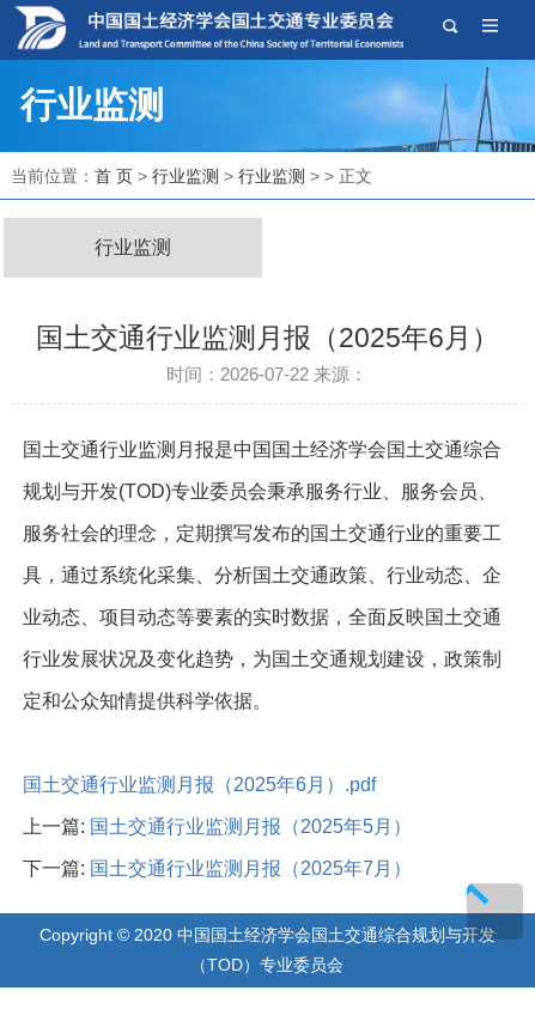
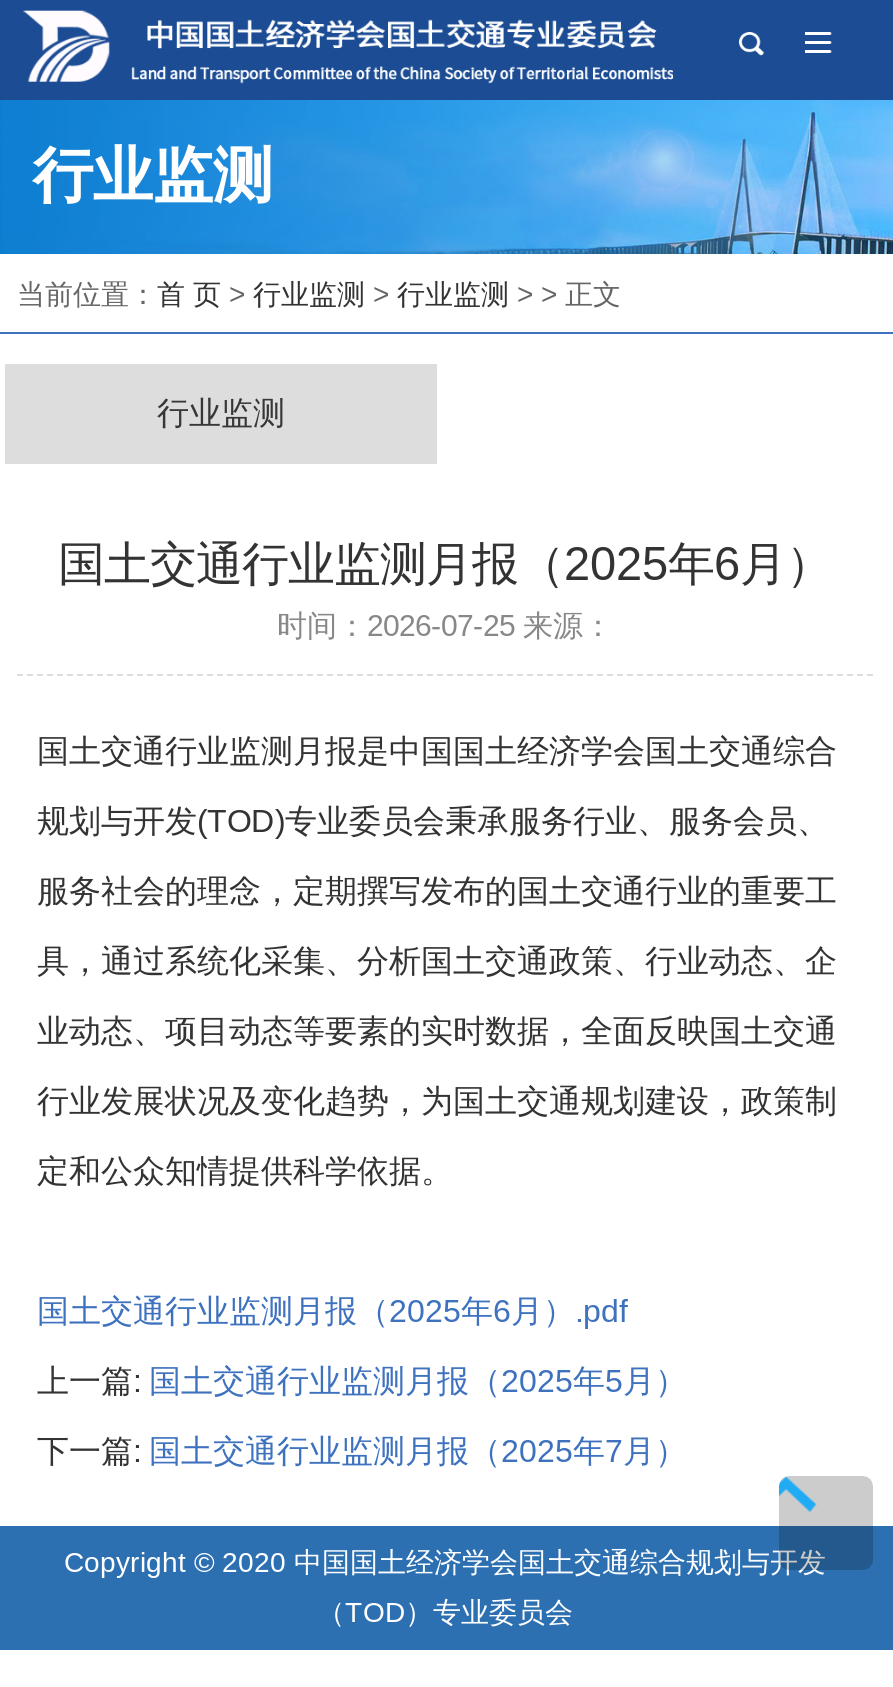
- 时间：2026-07-22 来源：
+ 时间：2026-07-25 来源：
